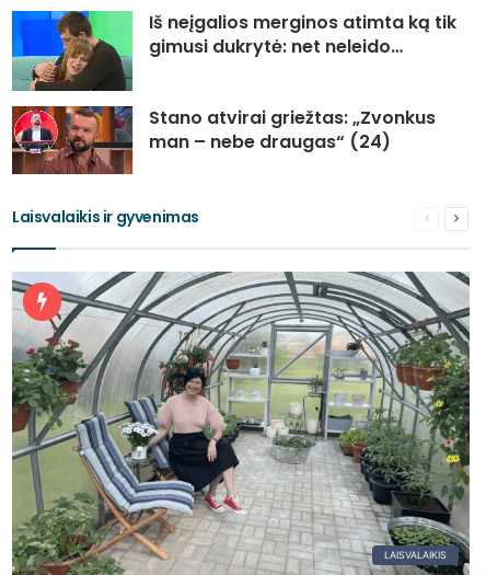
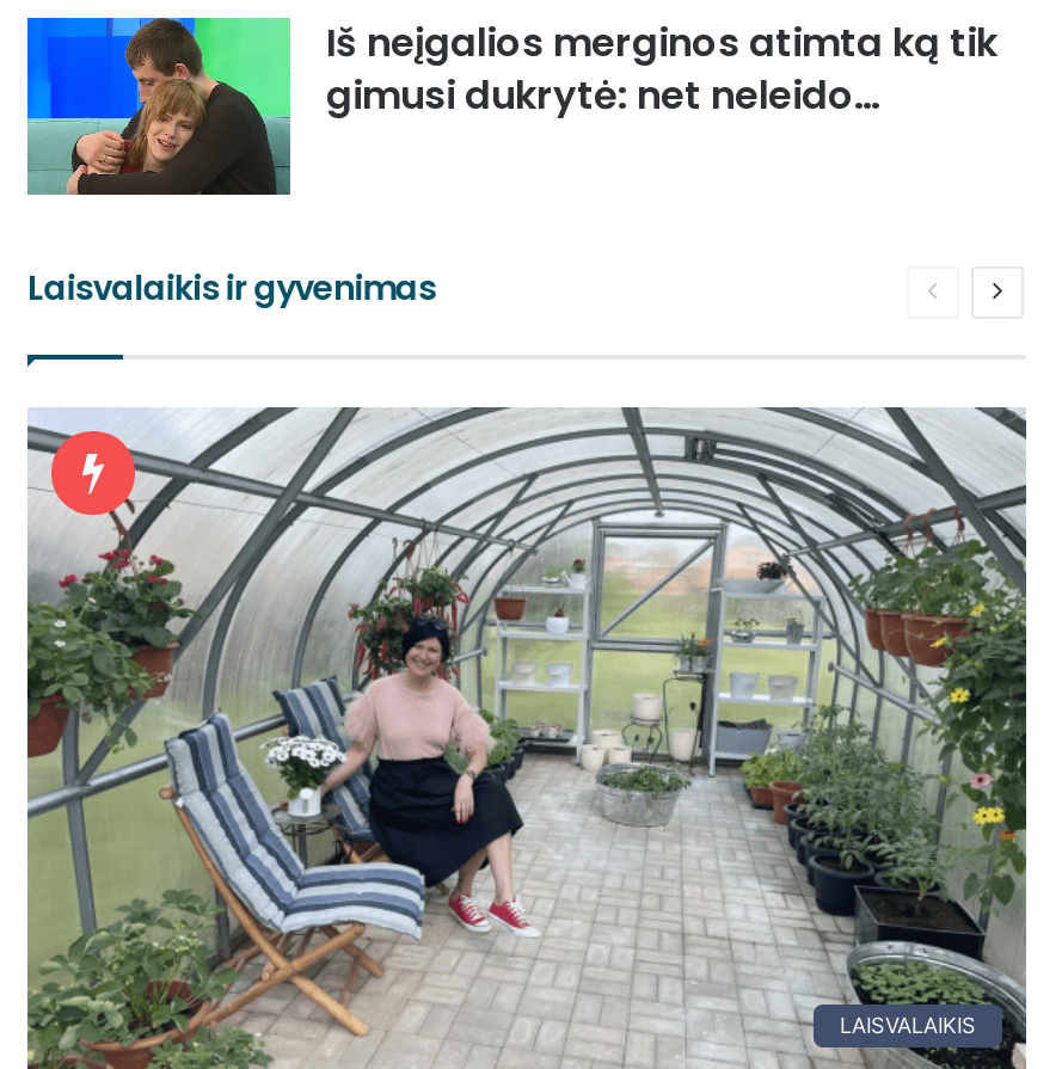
- [image]
- Stano atvirai griežtas: „Zvonkus
- man – nebe draugas“ (24)
